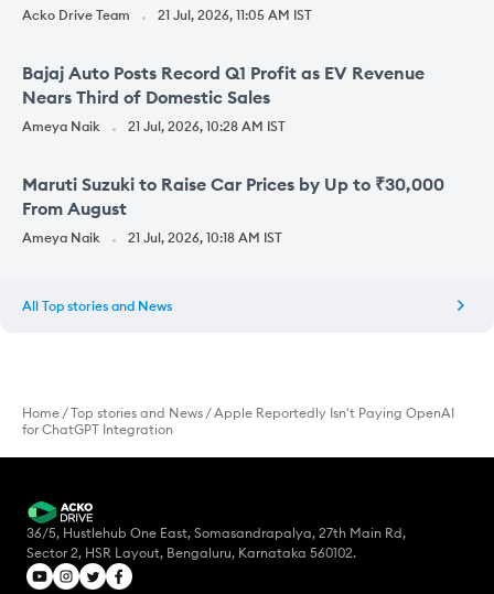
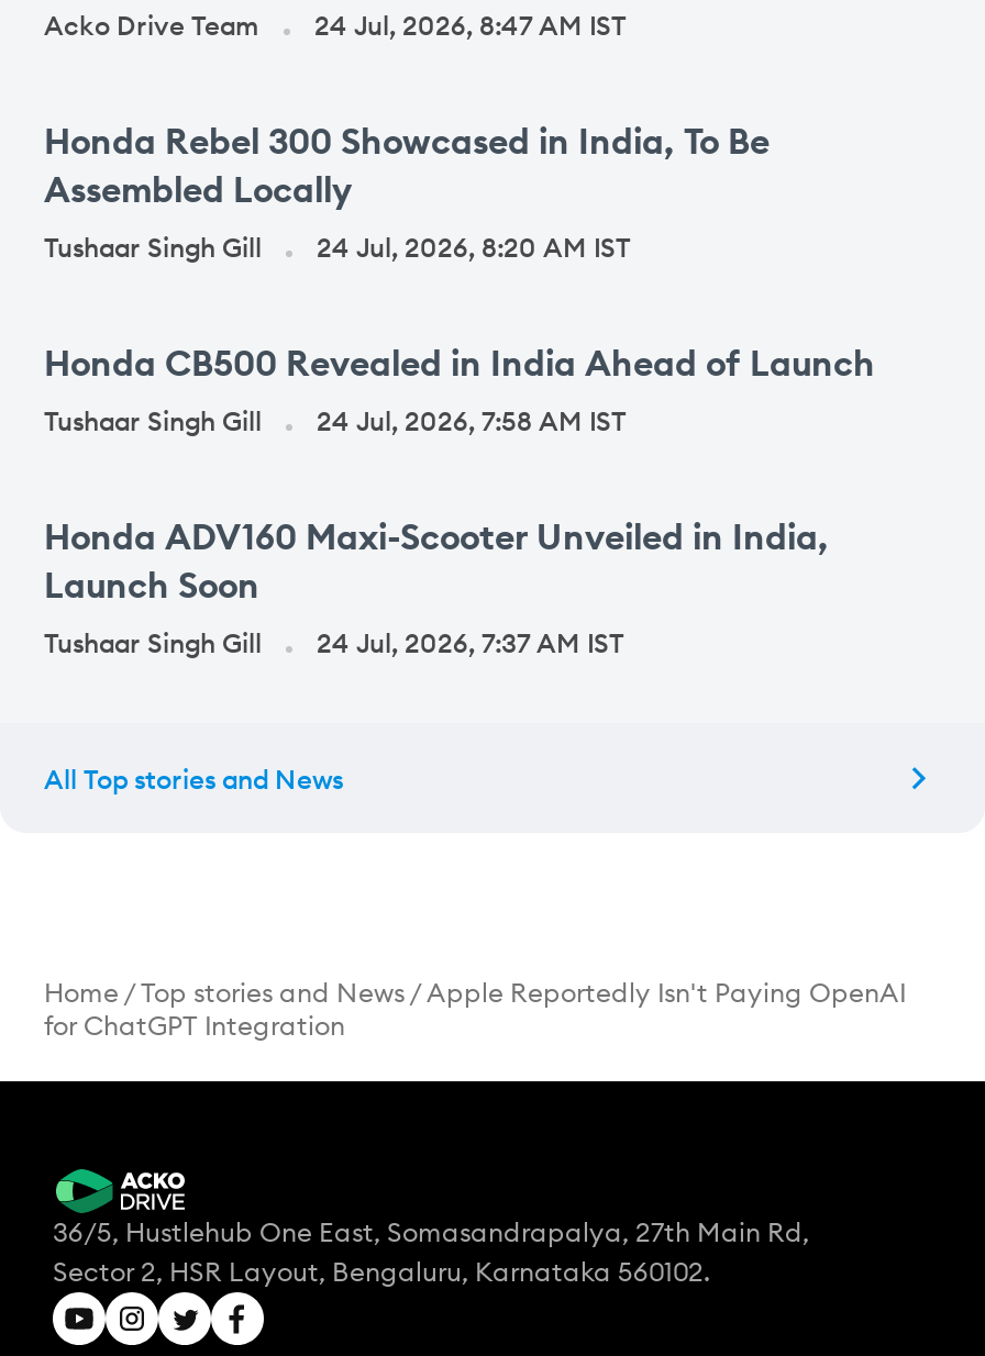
- 21 Jul, 2026, 11:05 AM IST
- Bajaj Auto Posts Record Q1 Profit as EV Revenue
- Nears Third of Domestic Sales
- Ameya Naik
- 21 Jul, 2026, 10:28 AM IST
- Maruti Suzuki to Raise Car Prices by Up to ₹30,000
- From August
- Ameya Naik
- 21 Jul, 2026, 10:18 AM IST
+ 24 Jul, 2026, 8:47 AM IST
+ Honda Rebel 300 Showcased in India, To Be
+ Assembled Locally
+ Tushaar Singh Gill
+ 24 Jul, 2026, 8:20 AM IST
+ Honda CB500 Revealed in India Ahead of Launch
+ Tushaar Singh Gill
+ 24 Jul, 2026, 7:58 AM IST
+ Honda ADV160 Maxi-Scooter Unveiled in India,
+ Launch Soon
+ Tushaar Singh Gill
+ 24 Jul, 2026, 7:37 AM IST
